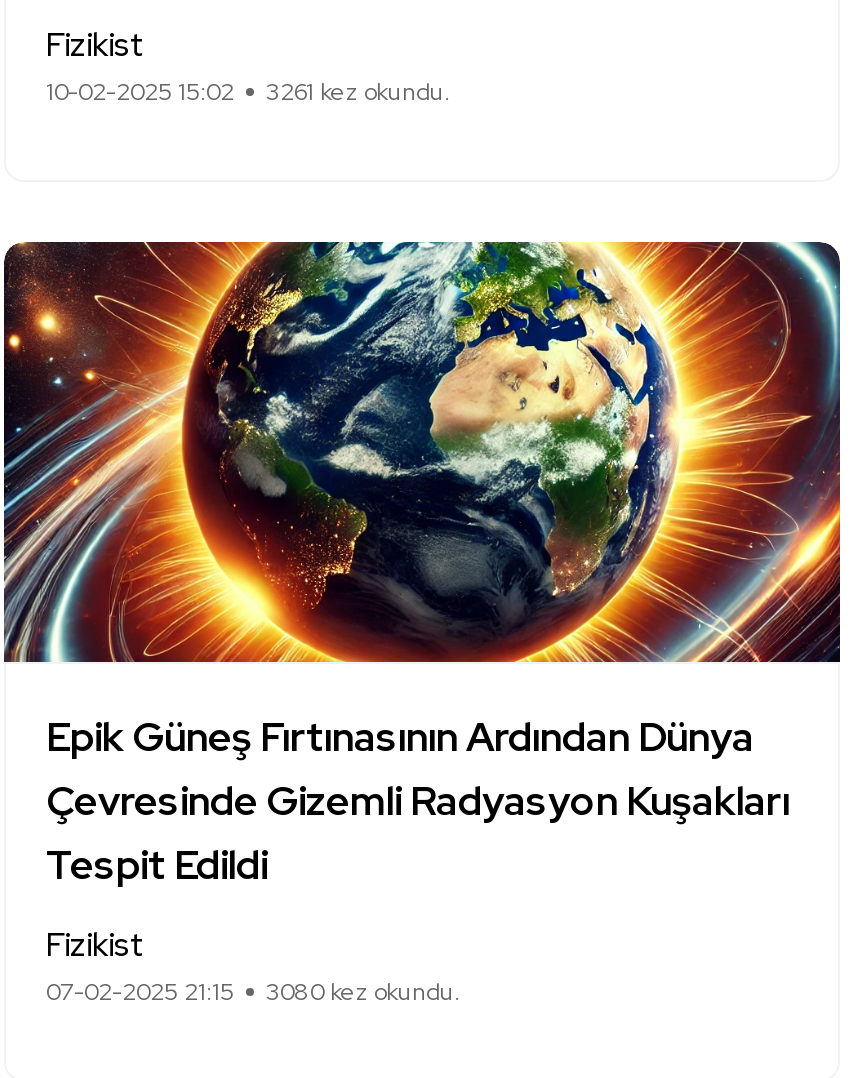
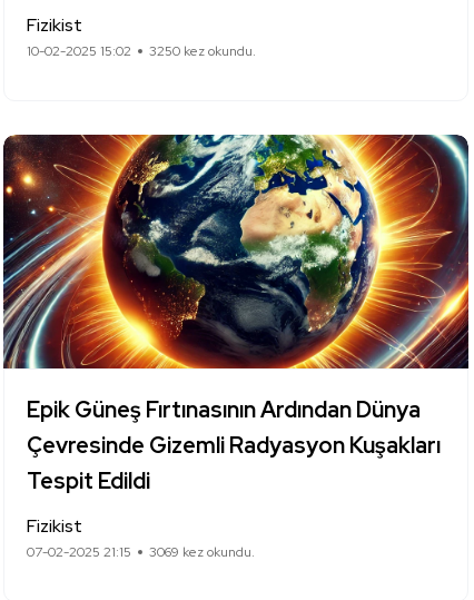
- 10-02-2025 15:02 3261 kez okundu.
+ 10-02-2025 15:02 3250 kez okundu.

- 07-02-2025 21:15 3080 kez okundu.
+ 07-02-2025 21:15 3069 kez okundu.
